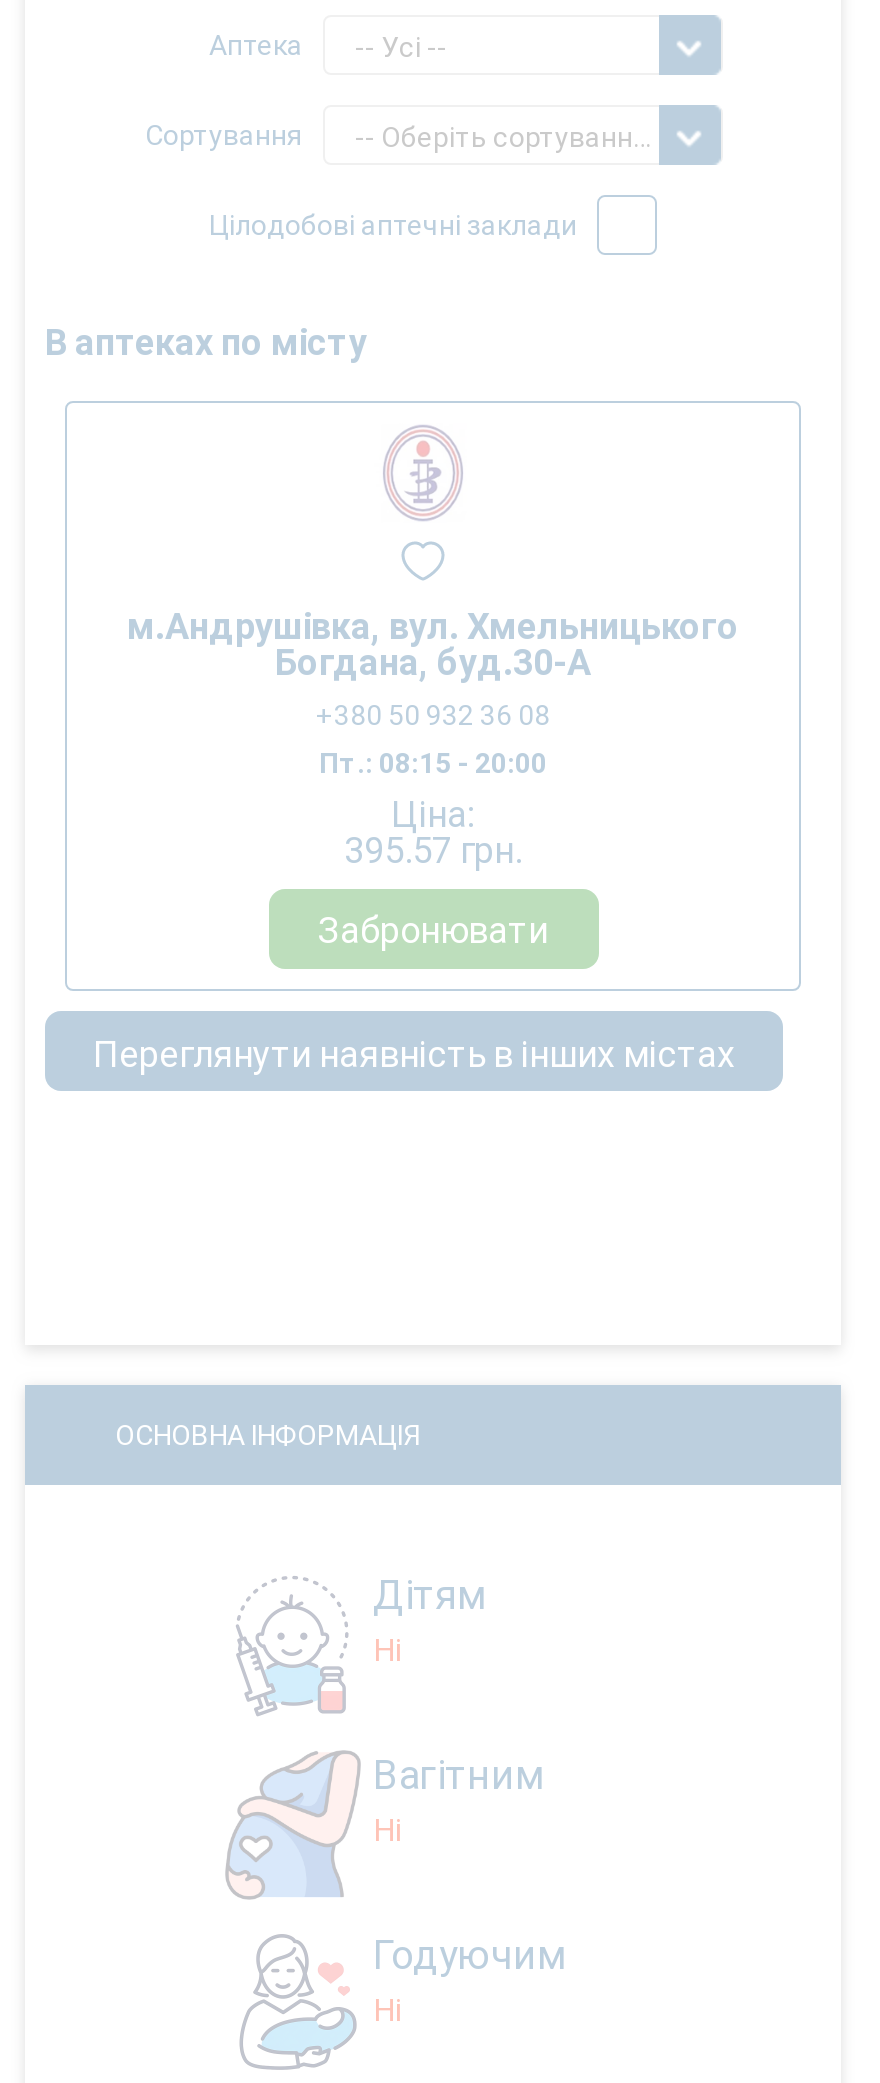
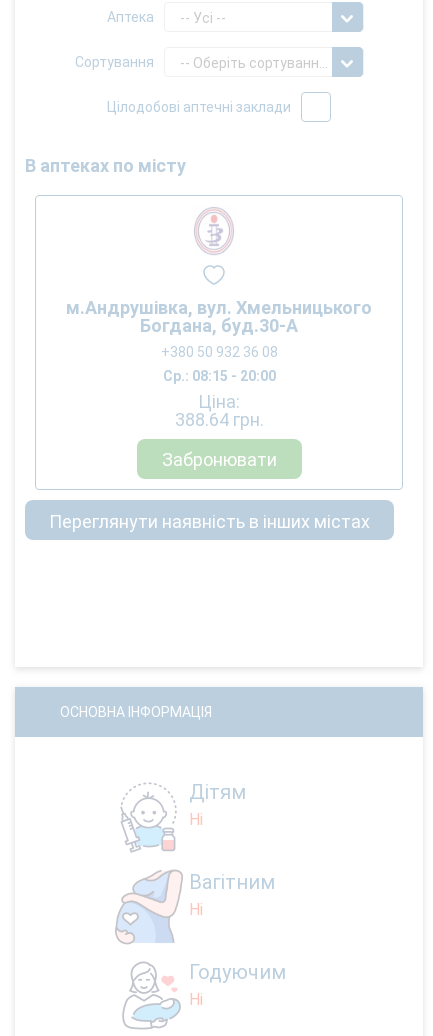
- Пт.: 08:15 - 20:00
+ Ср.: 08:15 - 20:00

- 395.57 грн.
+ 388.64 грн.
